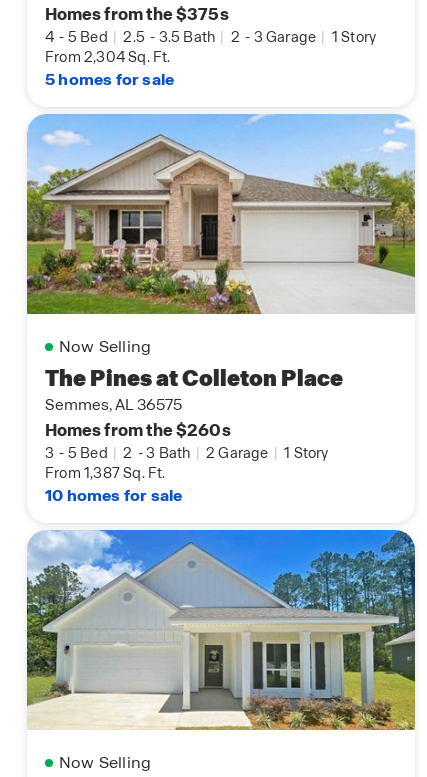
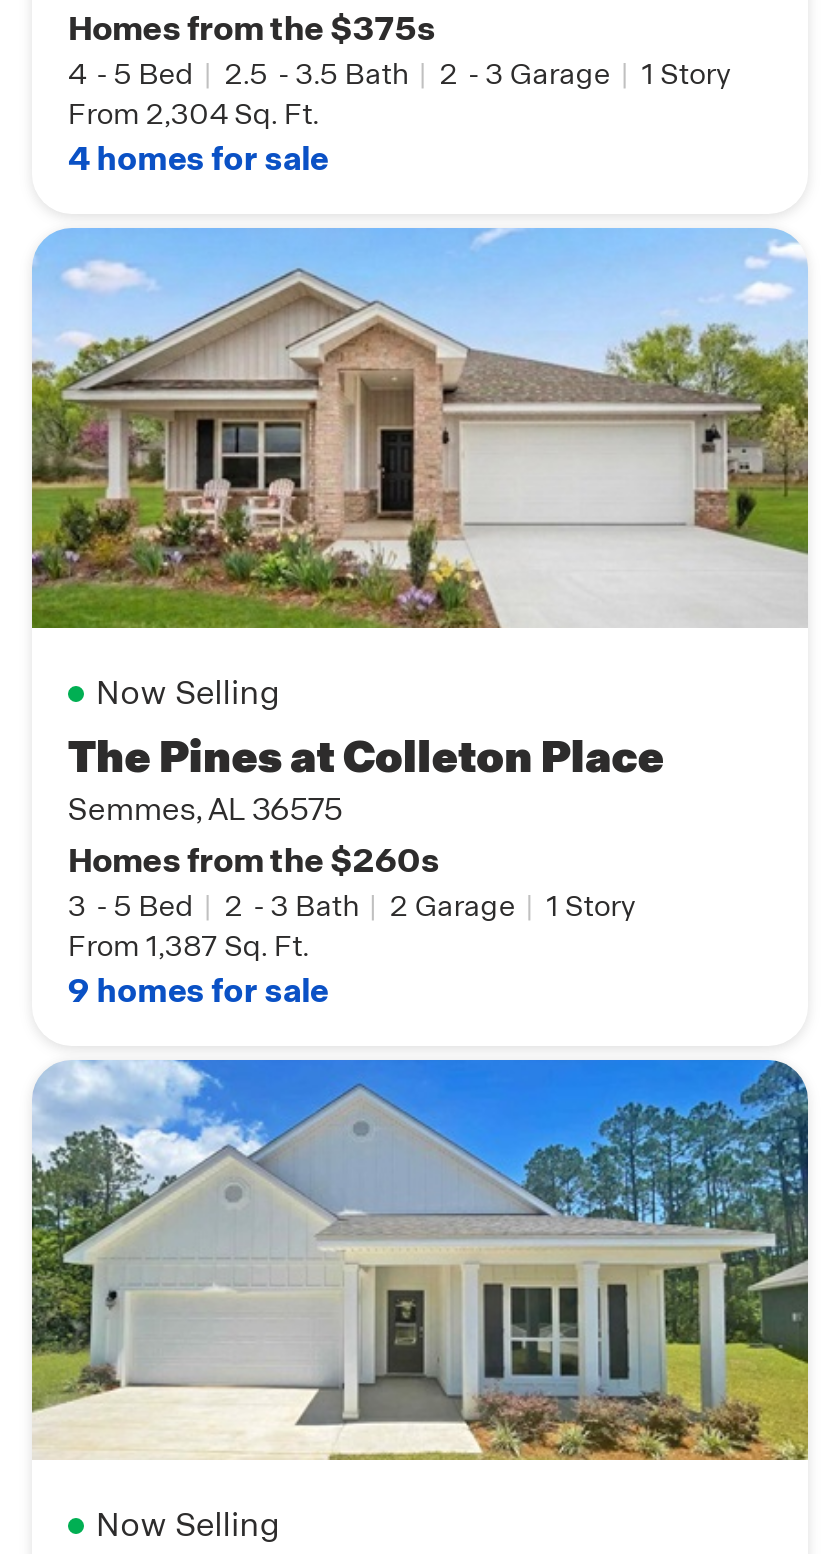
- 5 homes for sale
+ 4 homes for sale

- 10 homes for sale
+ 9 homes for sale
